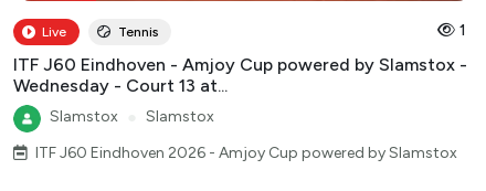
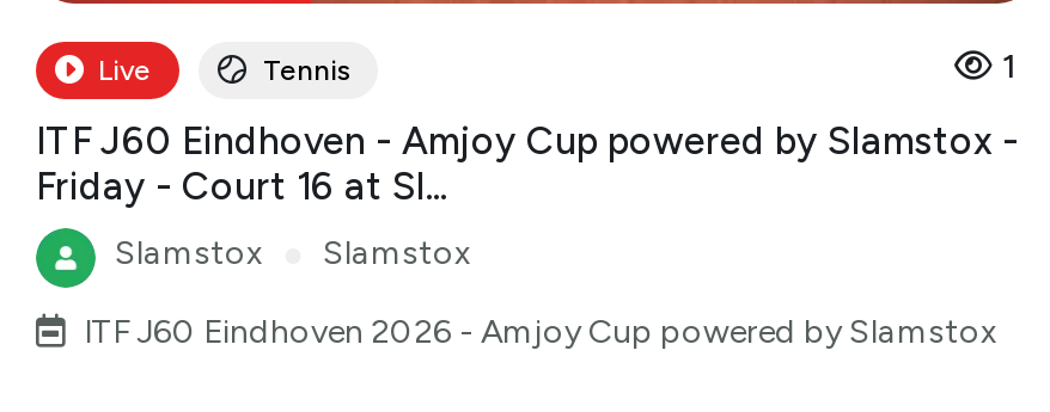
- Wednesday - Court 13 at...
+ Friday - Court 16 at Sl...
